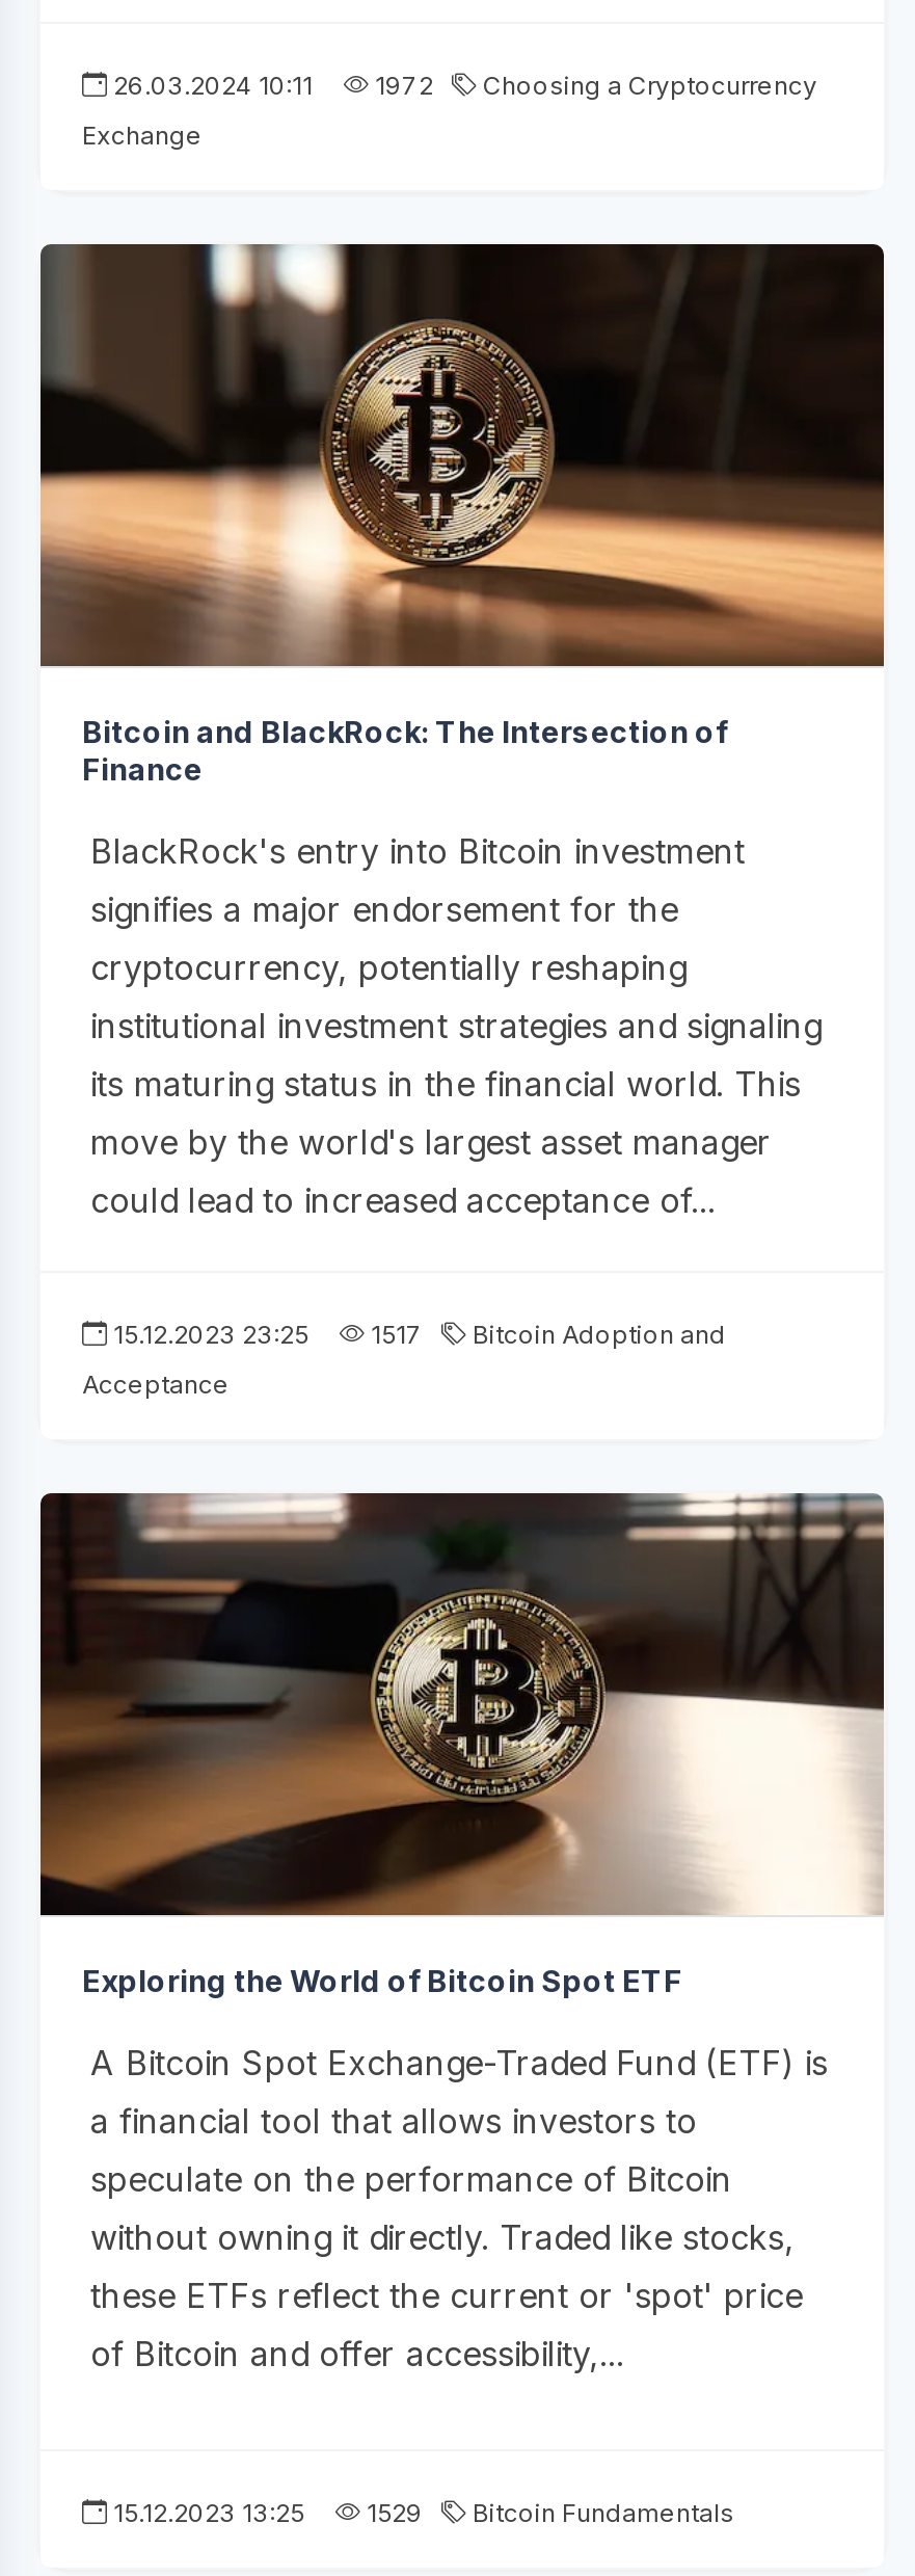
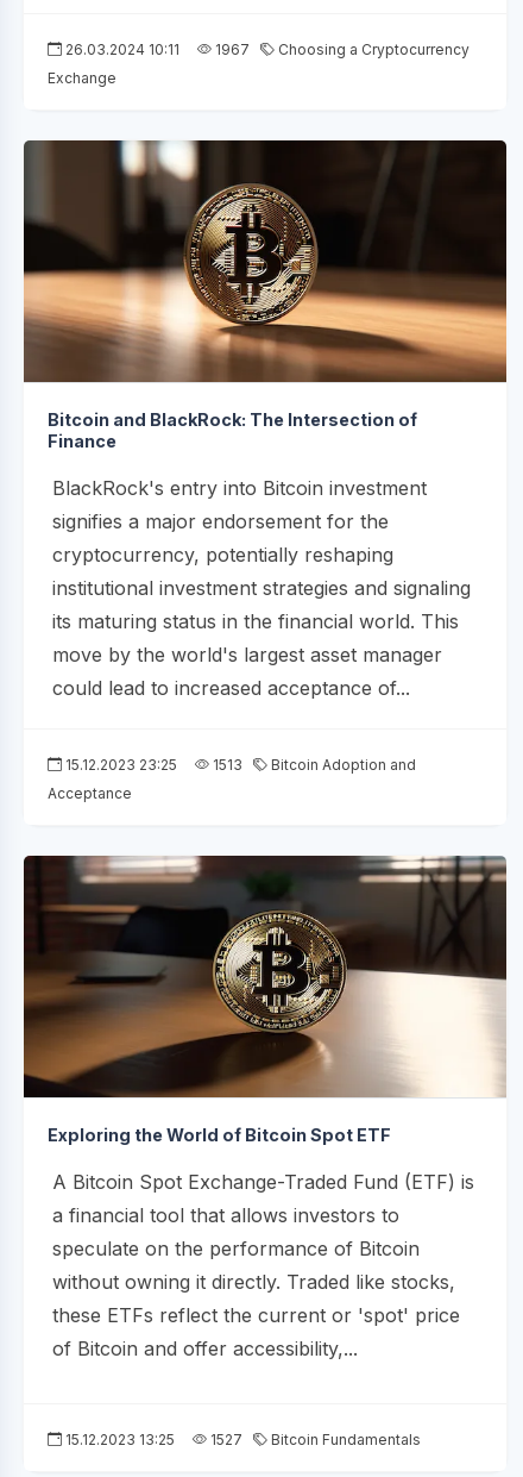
- 26.03.2024 10:11 1972 Choosing a Cryptocurrency
+ 26.03.2024 10:11 1967 Choosing a Cryptocurrency

- 15.12.2023 23:25 1517 Bitcoin Adoption and
+ 15.12.2023 23:25 1513 Bitcoin Adoption and

- 15.12.2023 13:25 1529 Bitcoin Fundamentals
+ 15.12.2023 13:25 1527 Bitcoin Fundamentals
